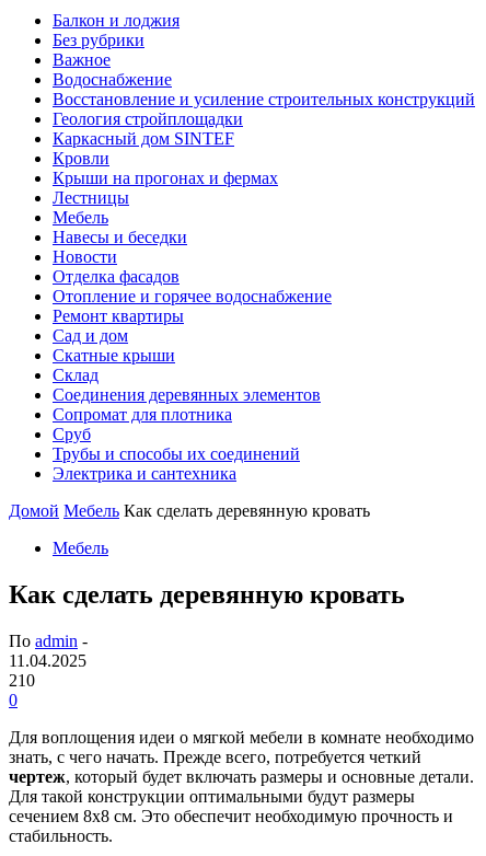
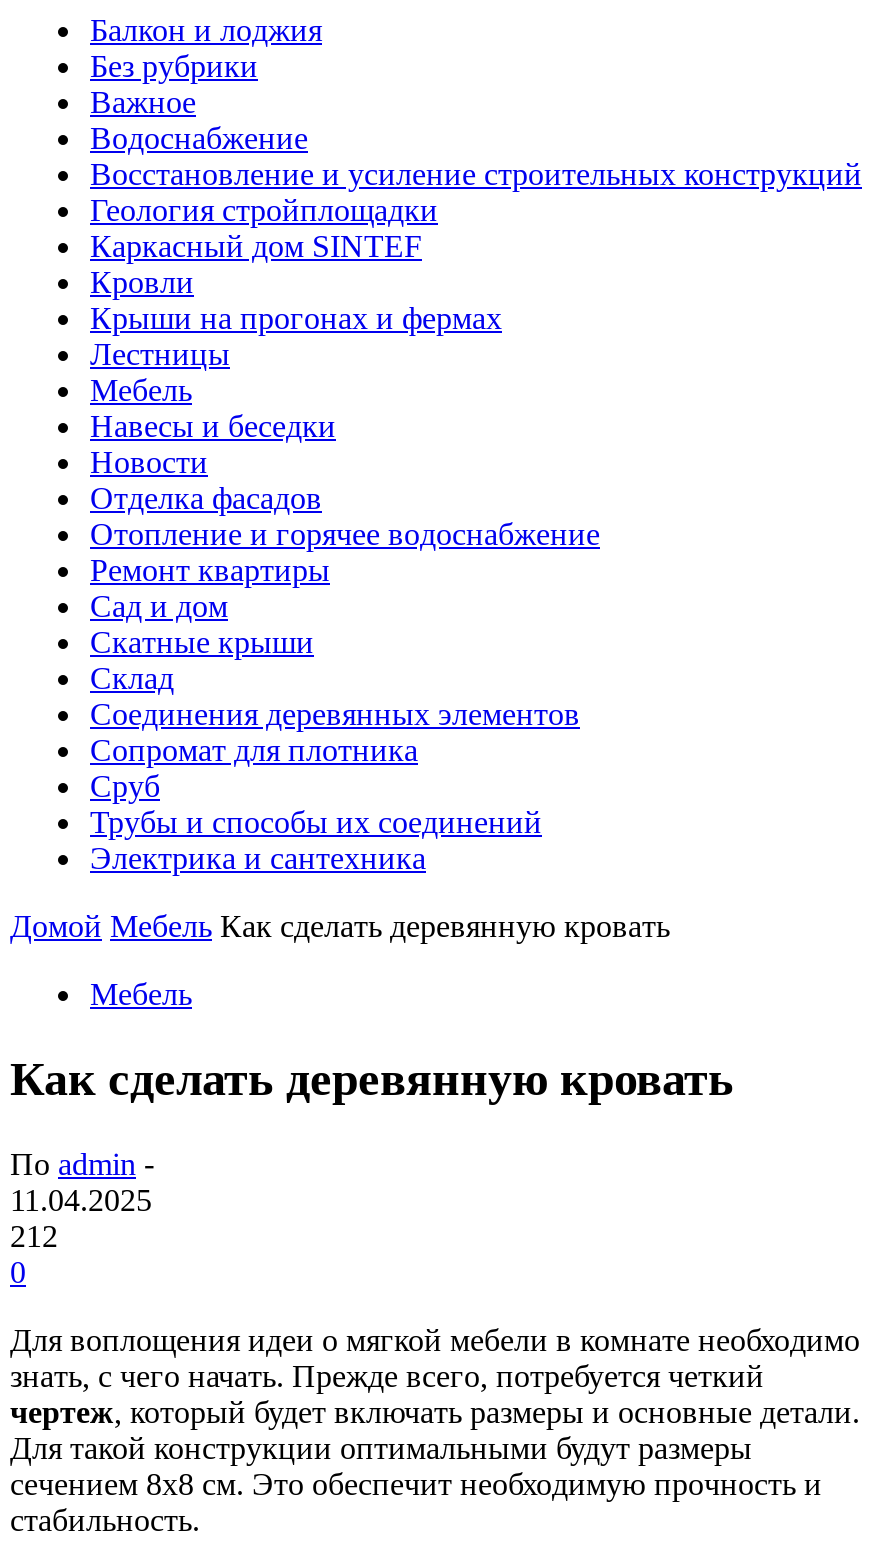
- 210
+ 212
